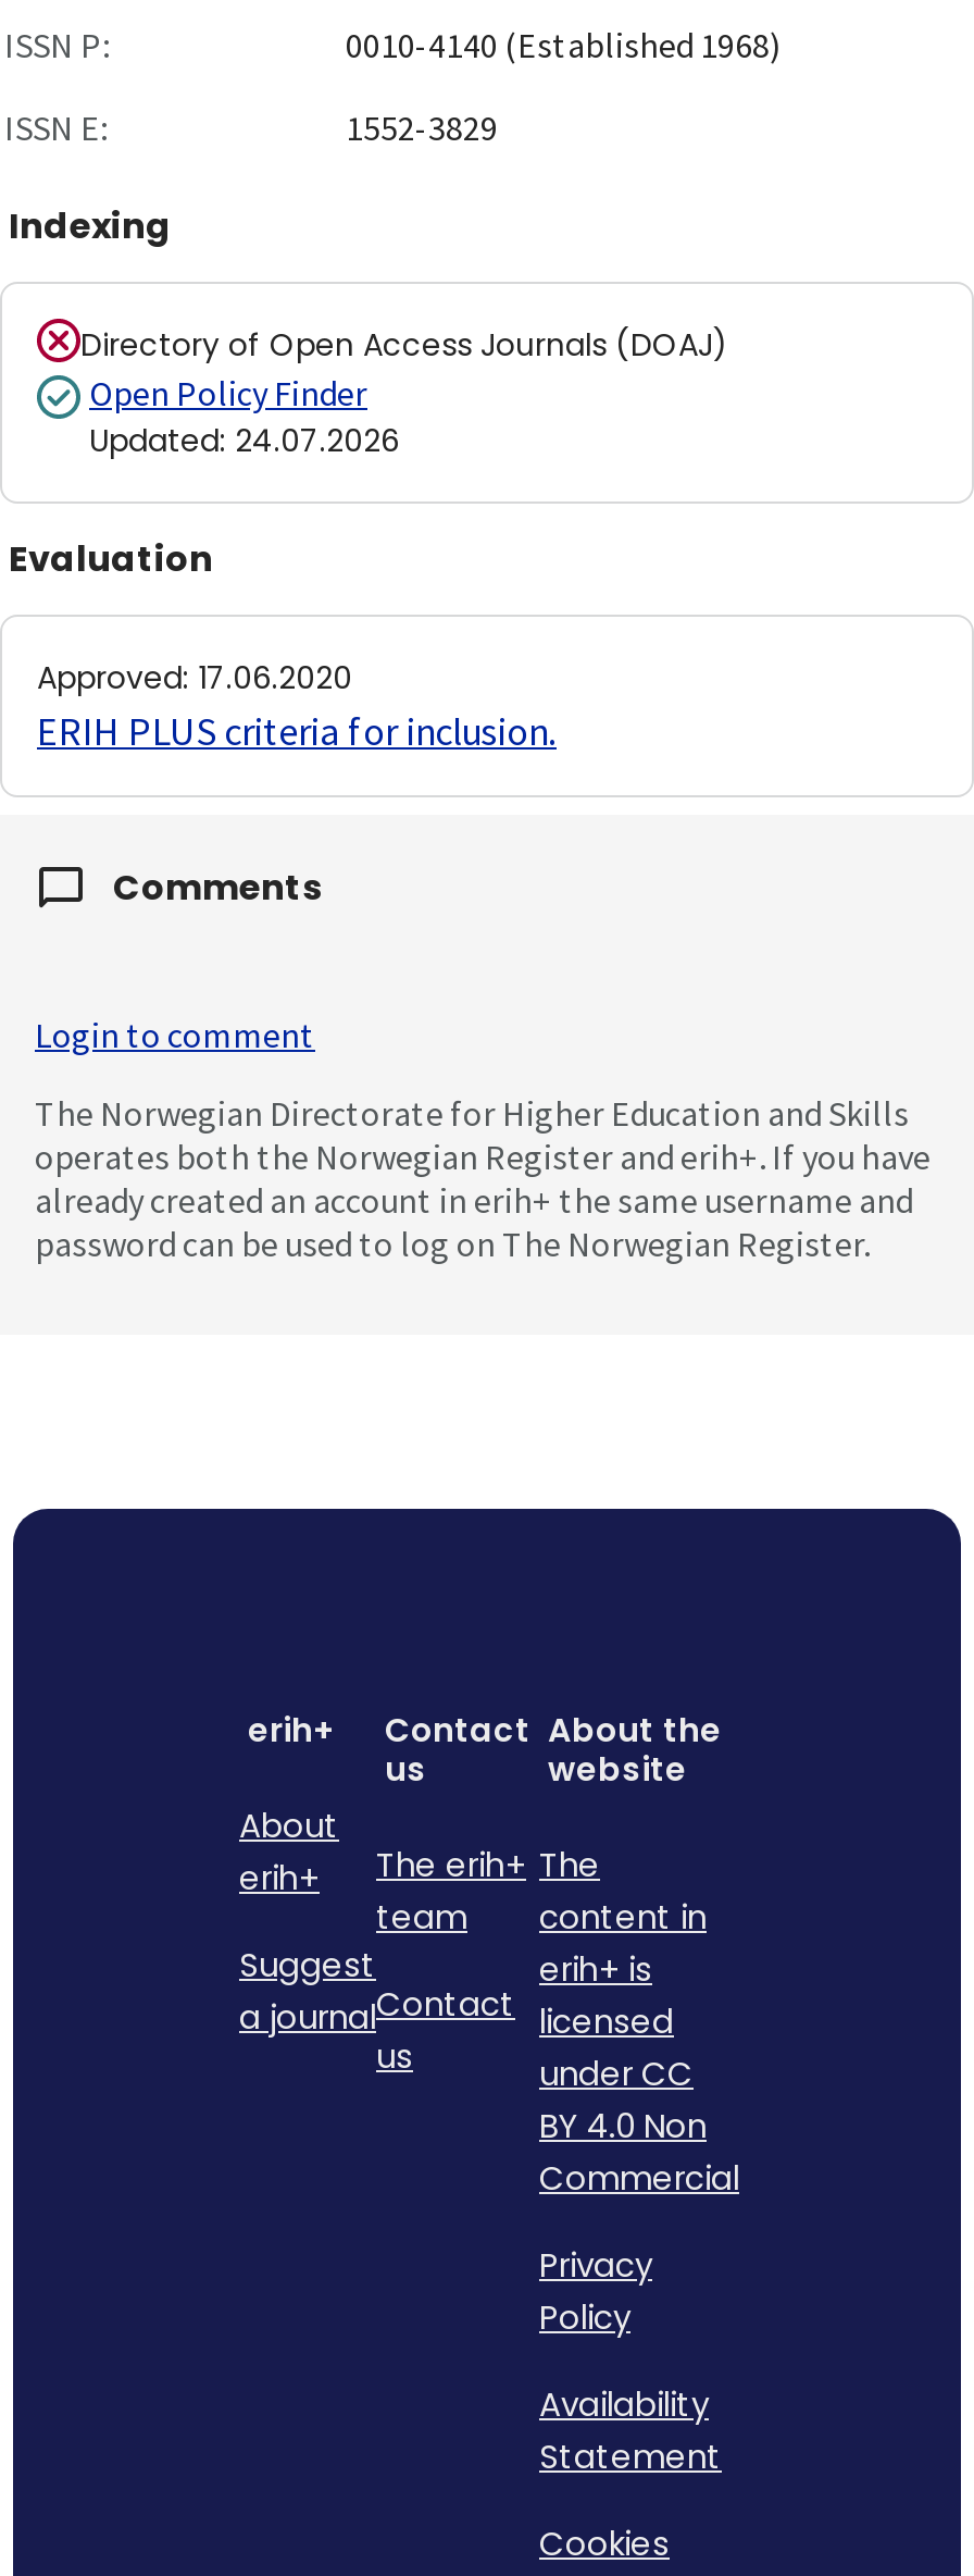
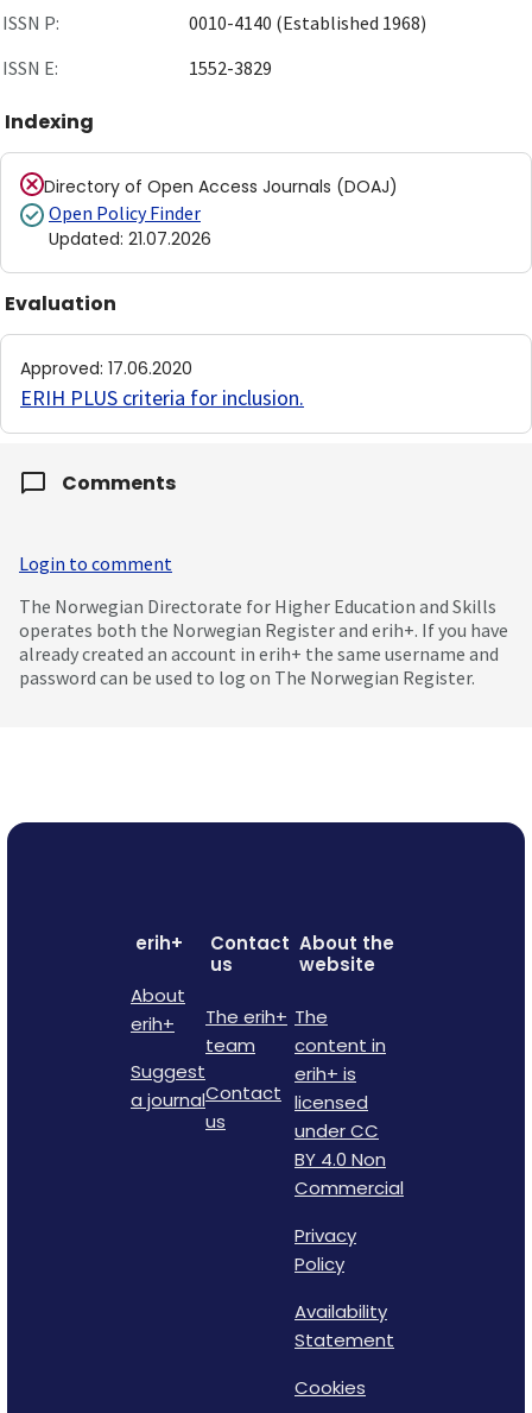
- Updated: 24.07.2026
+ Updated: 21.07.2026
